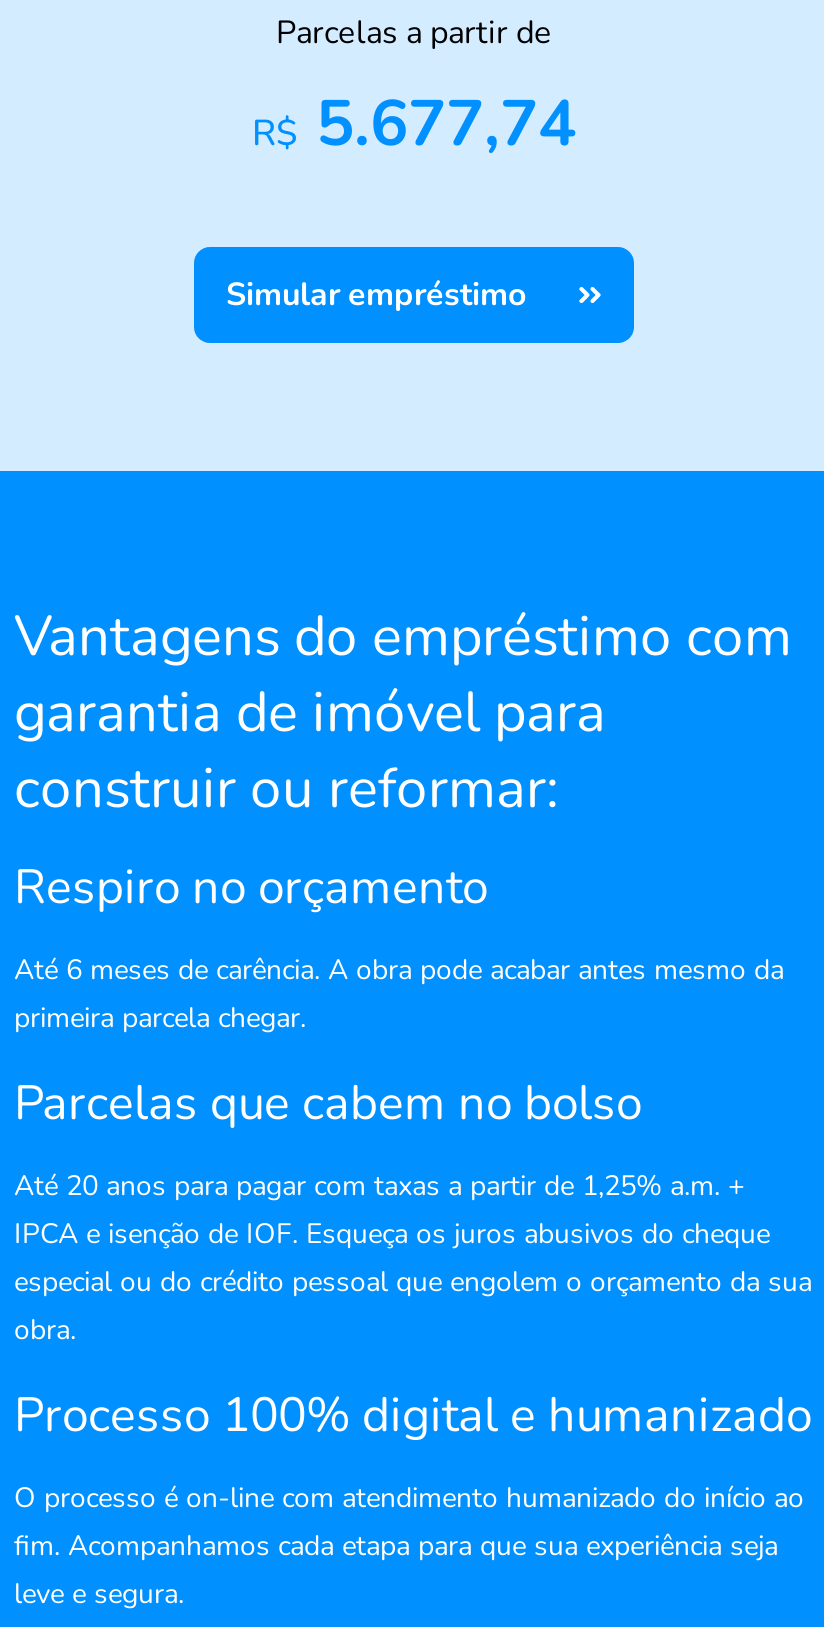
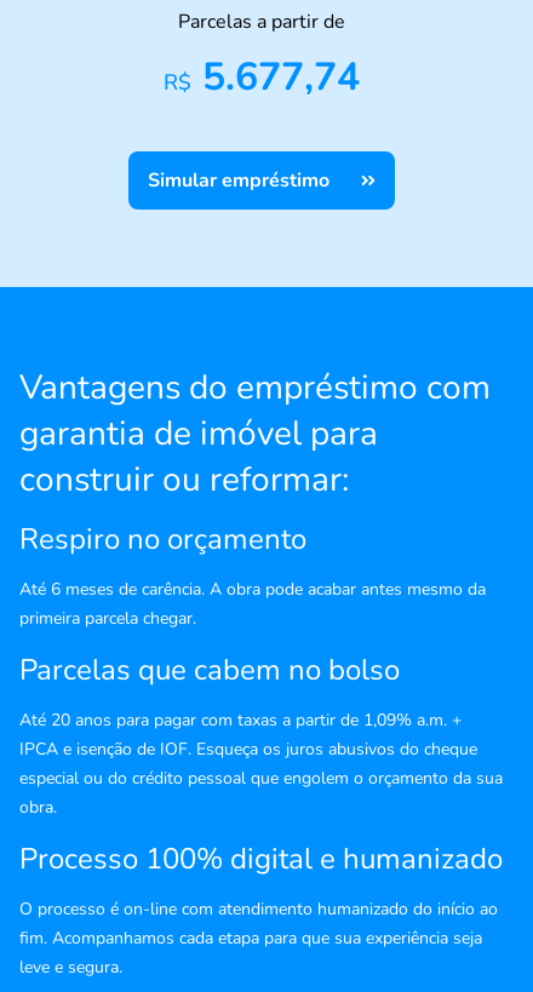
- Até 20 anos para pagar com taxas a partir de 1,25% a.m. +
+ Até 20 anos para pagar com taxas a partir de 1,09% a.m. +
